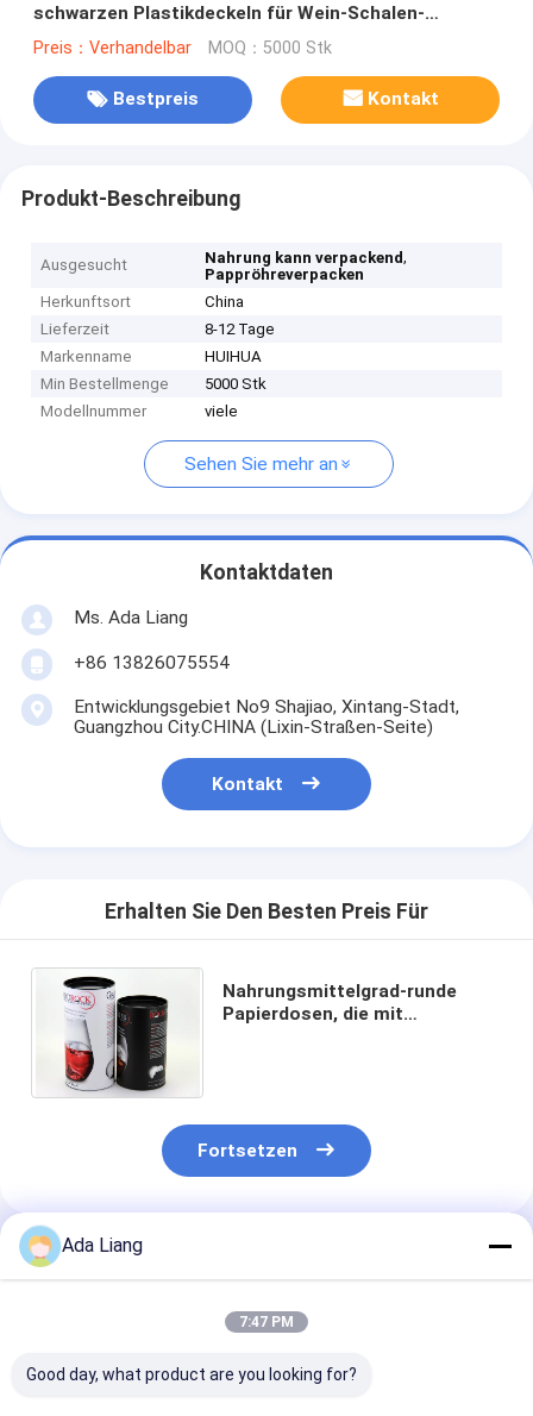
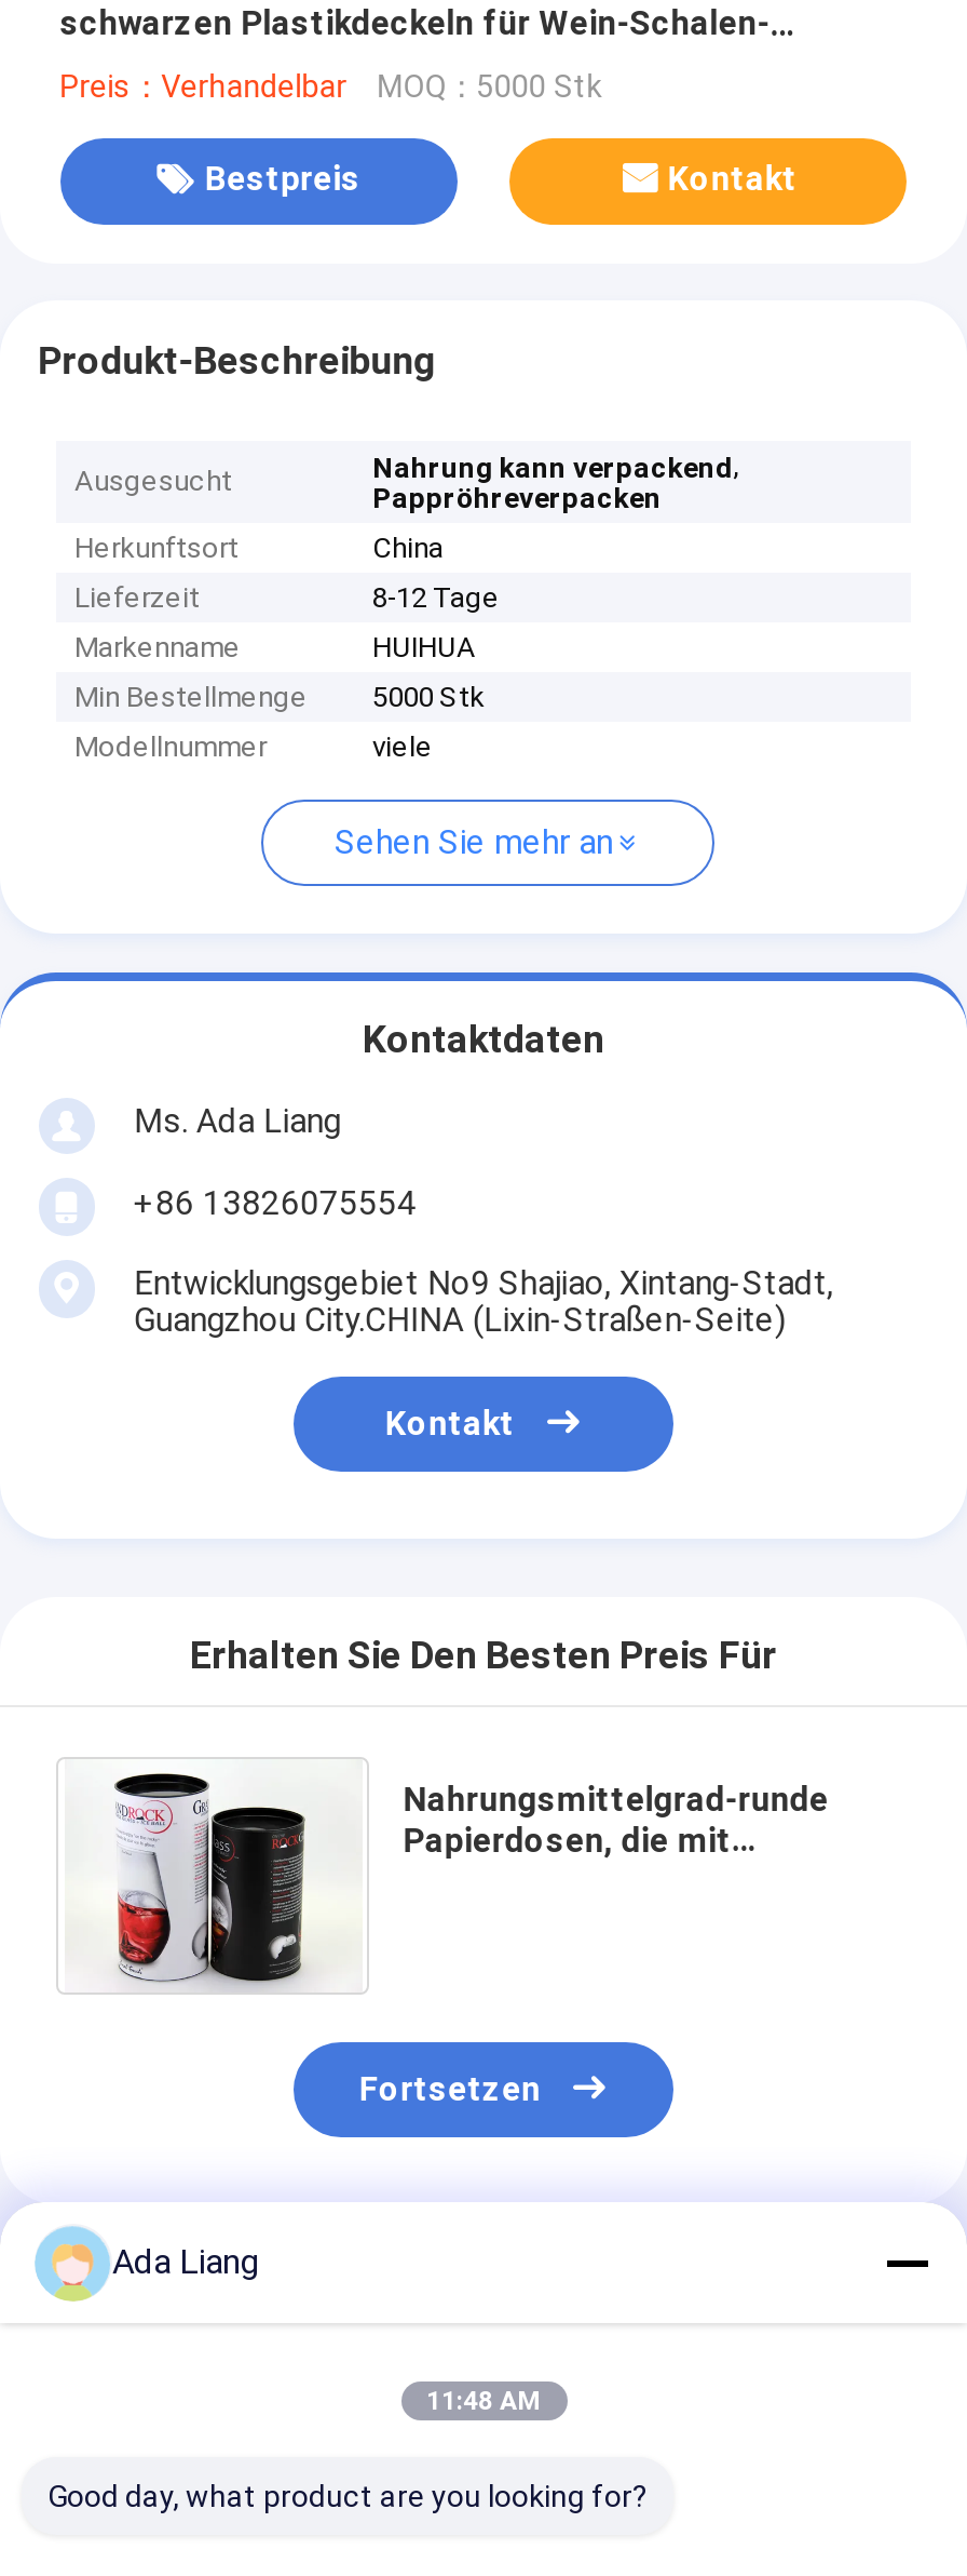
- 7:47 PM
+ 11:48 AM
